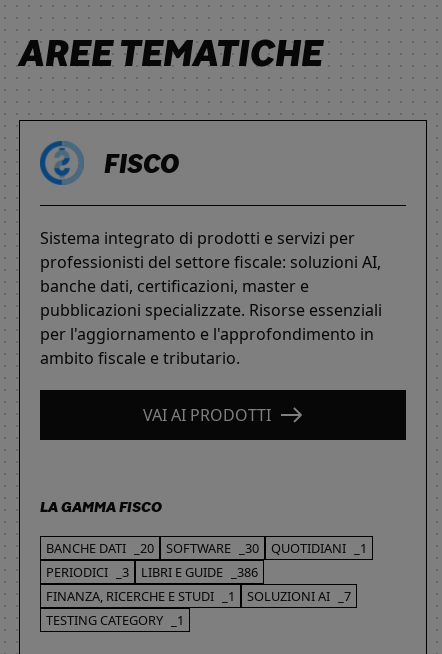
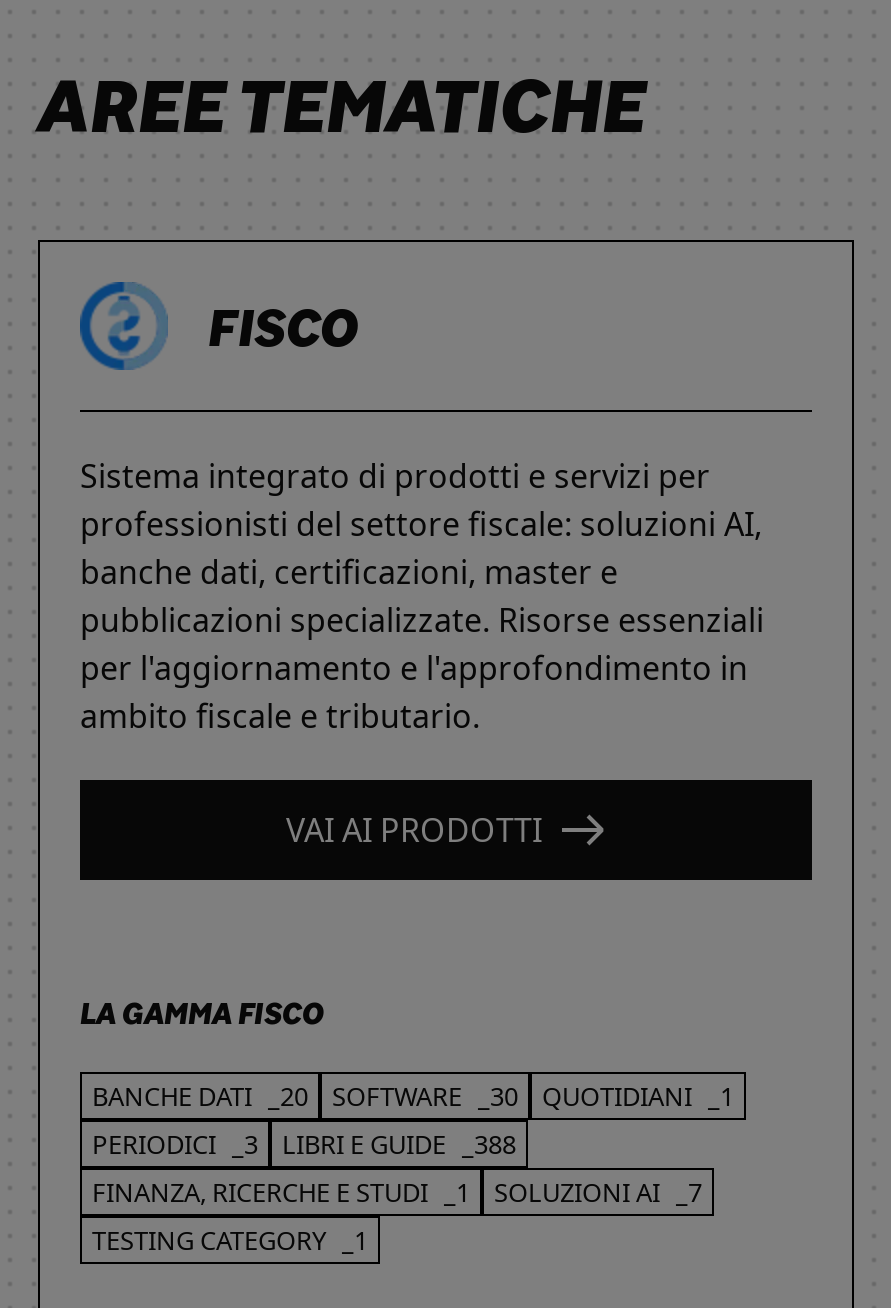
- PERIODICI _3 LIBRI E GUIDE _386
+ PERIODICI _3 LIBRI E GUIDE _388
